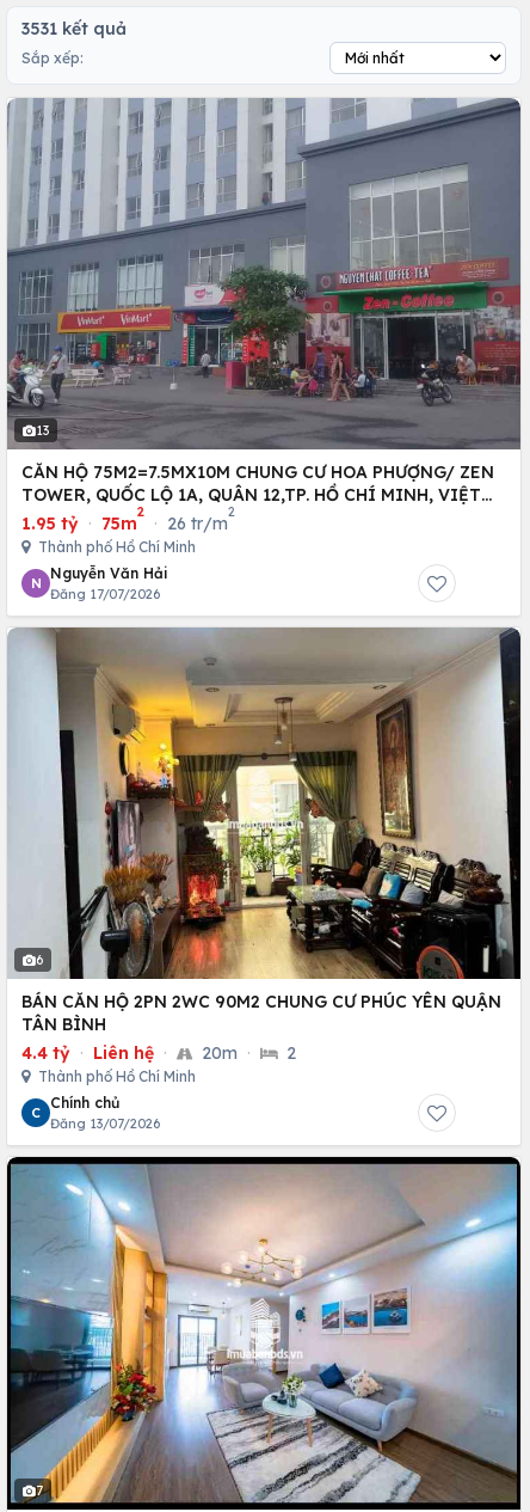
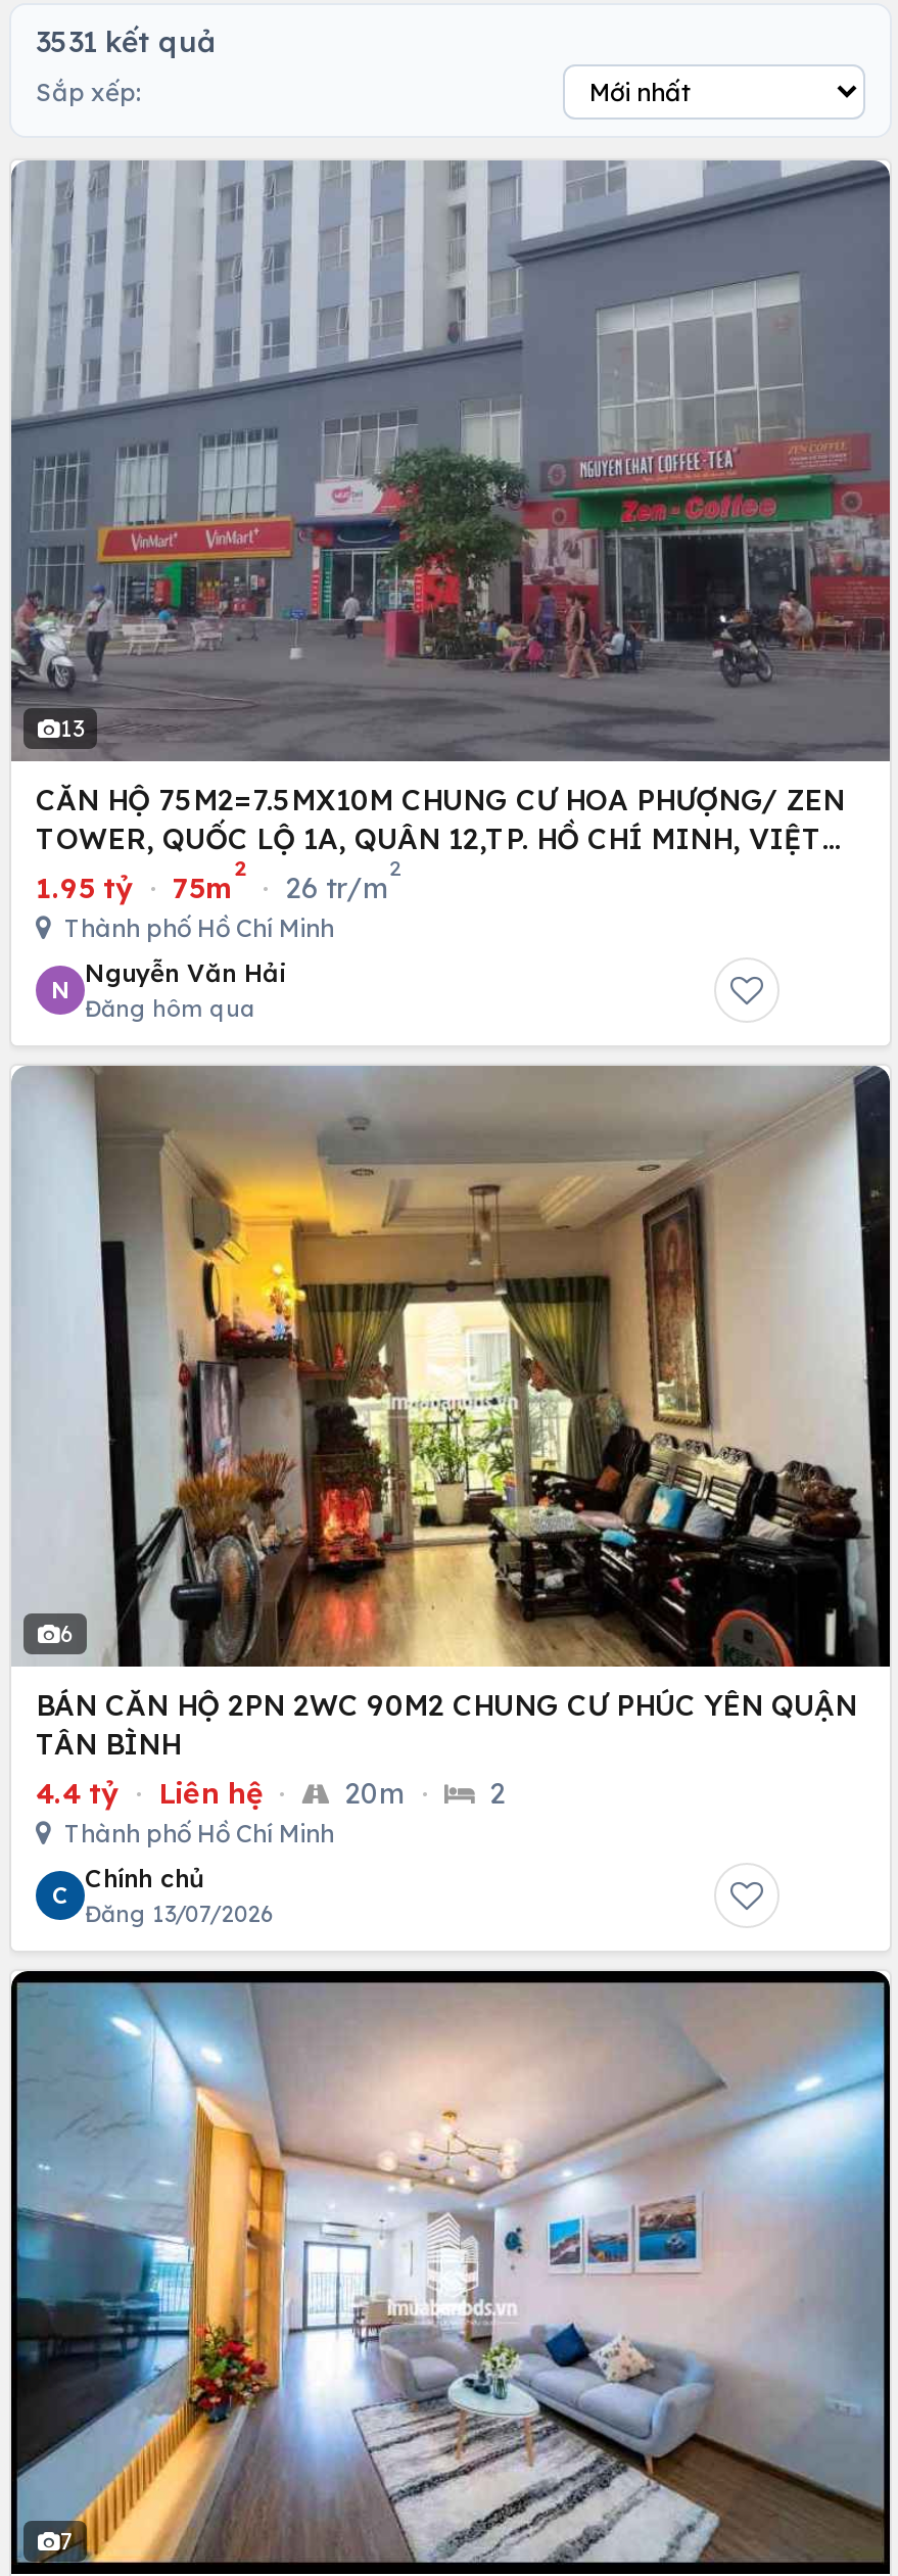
- Đăng 17/07/2026
+ Đăng hôm qua
